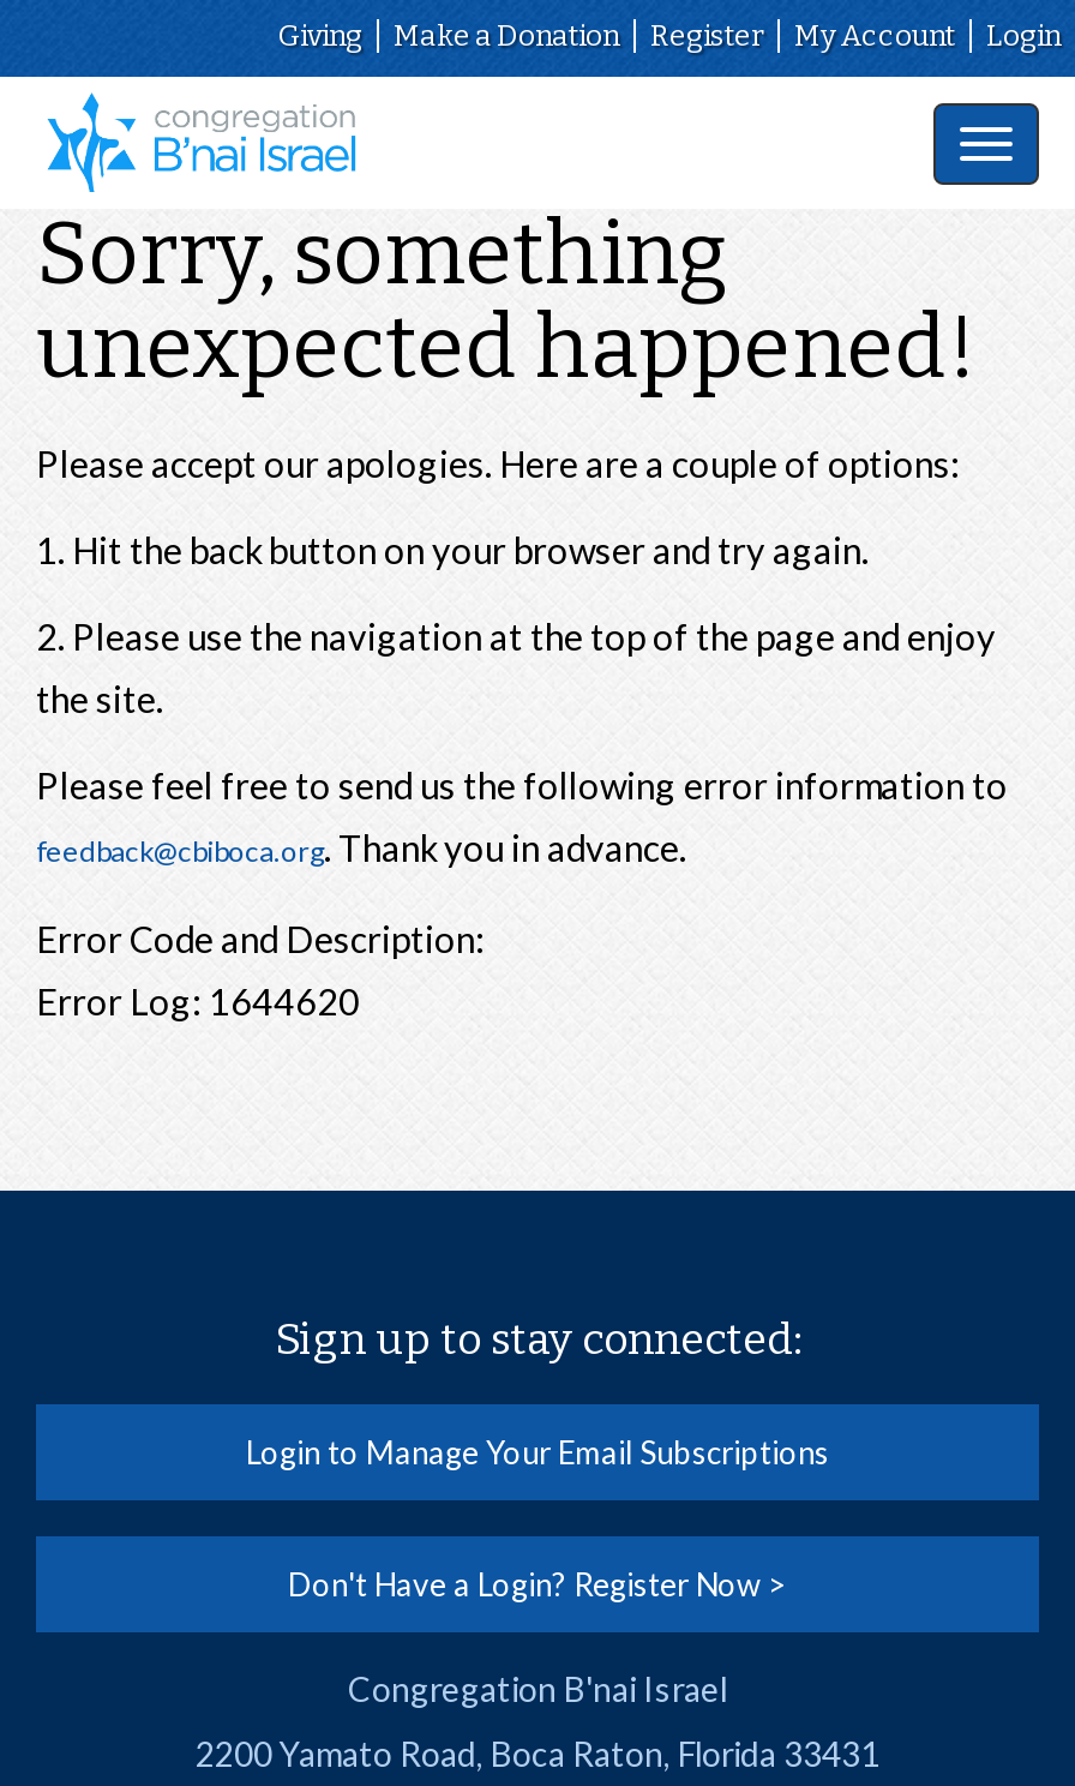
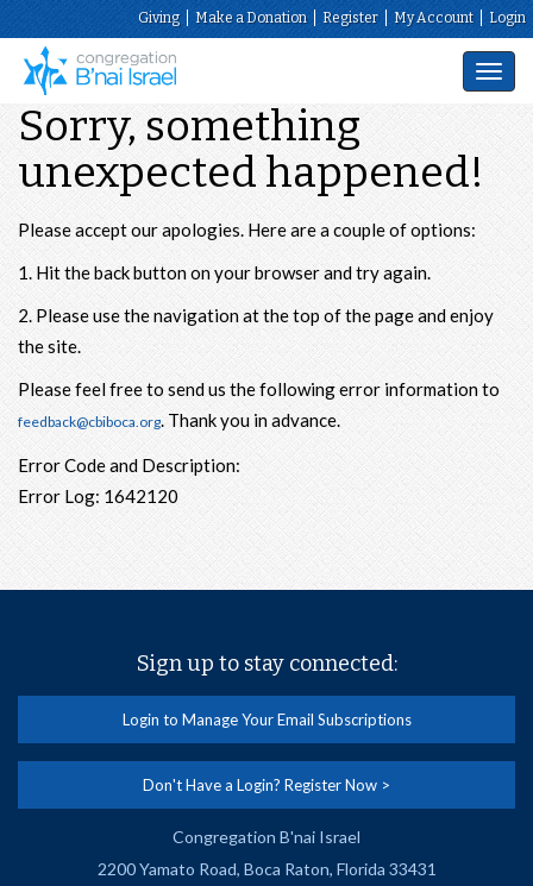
- Error Log: 1644620
+ Error Log: 1642120
